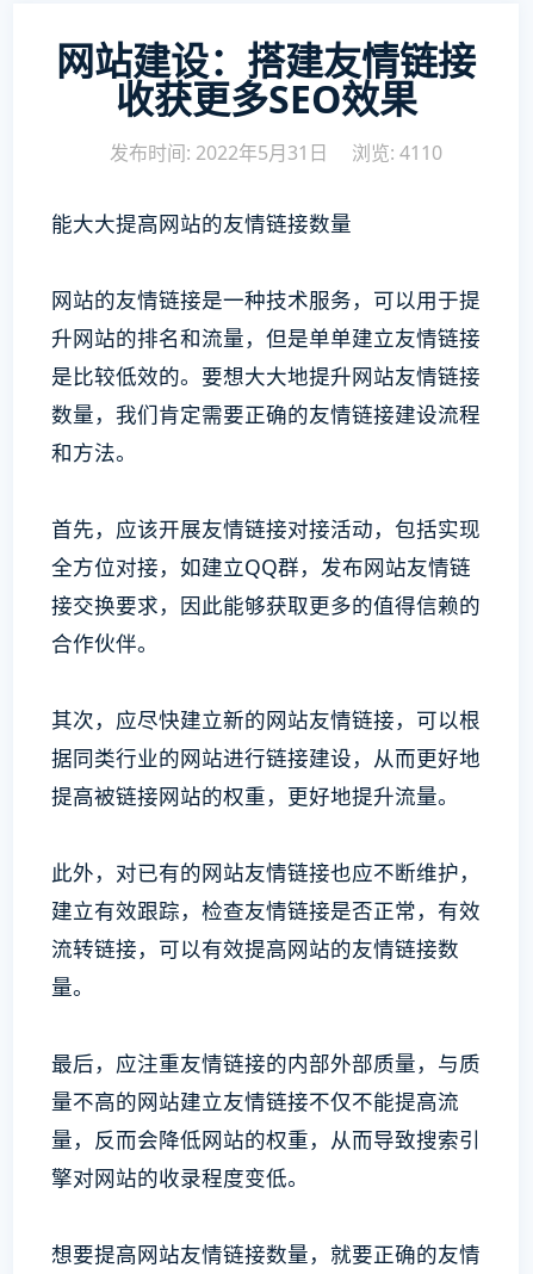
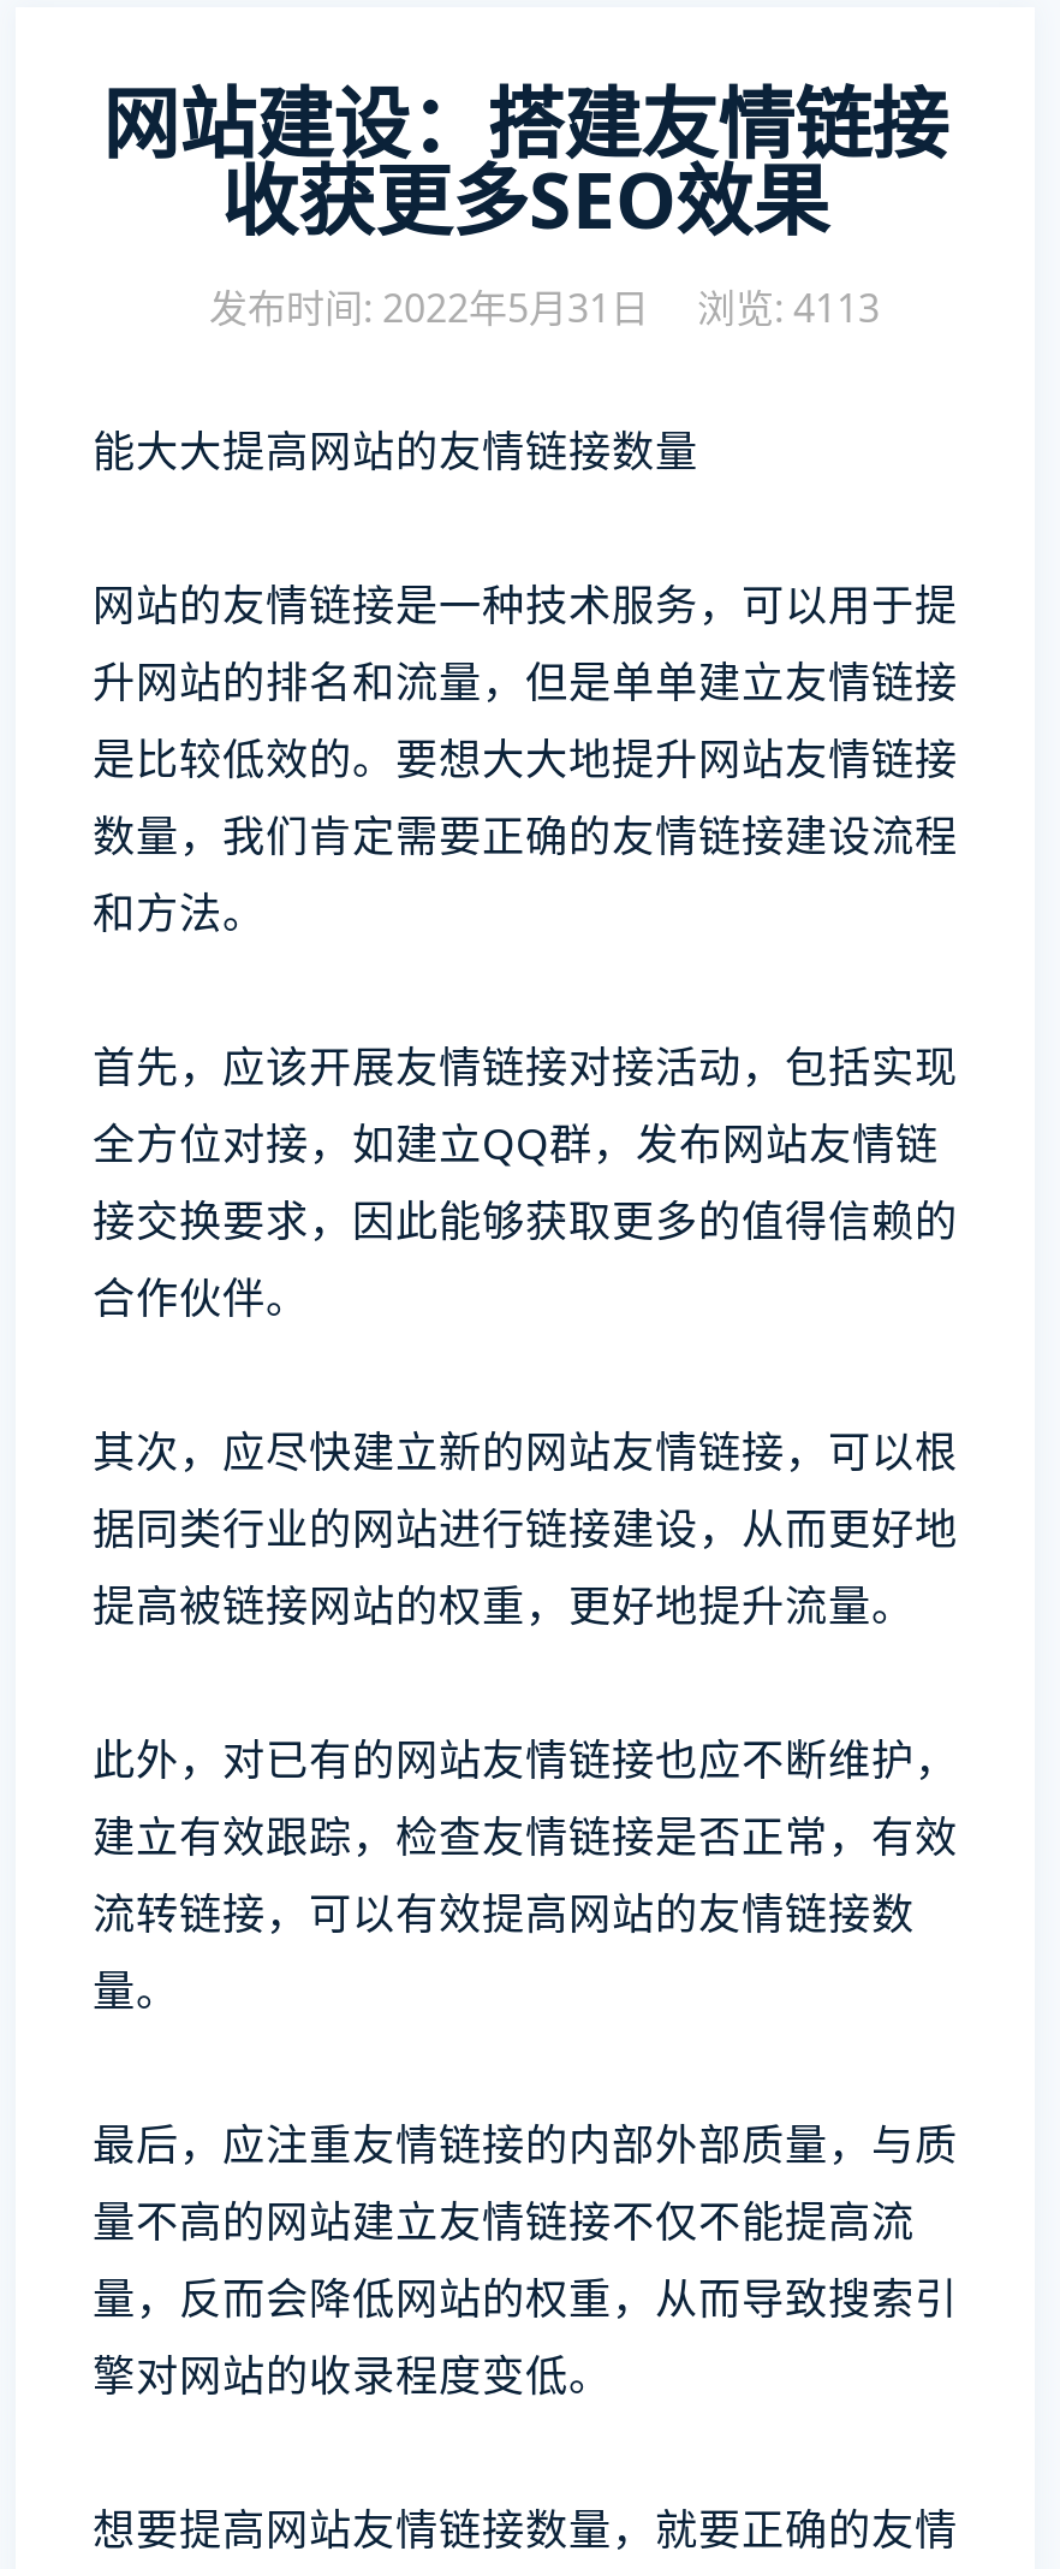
- 发布时间: 2022年5月31日 浏览: 4110
+ 发布时间: 2022年5月31日 浏览: 4113
